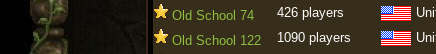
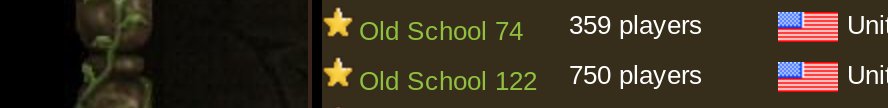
- Old School 74 426 players
+ Old School 74 359 players

- Old School 122 1090 players
+ Old School 122 750 players
